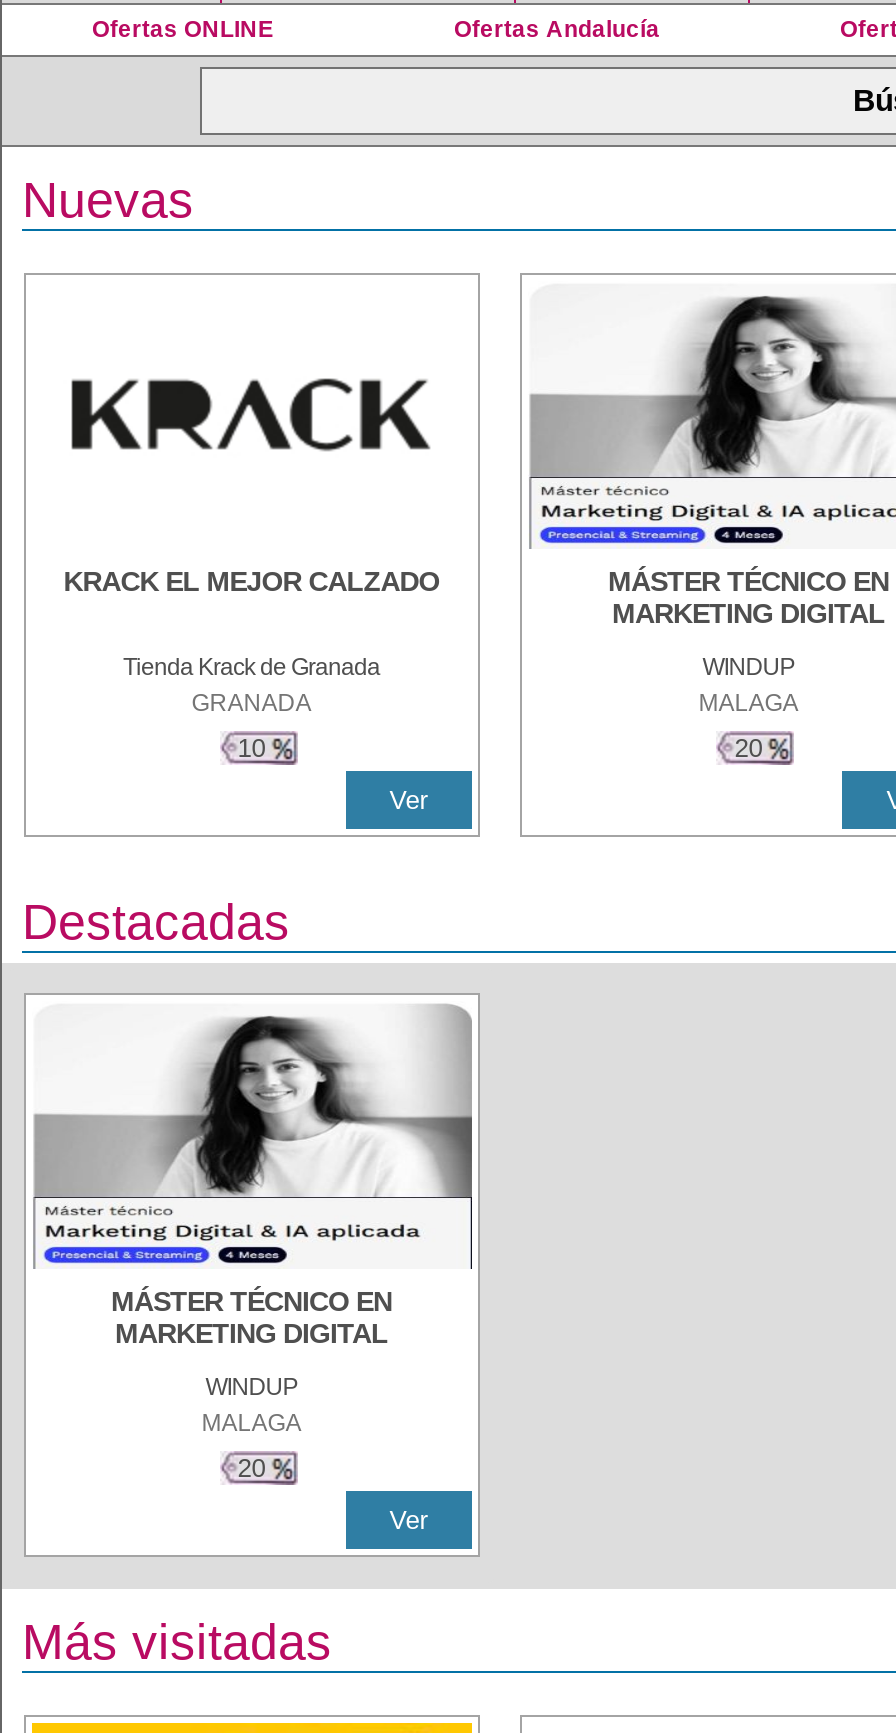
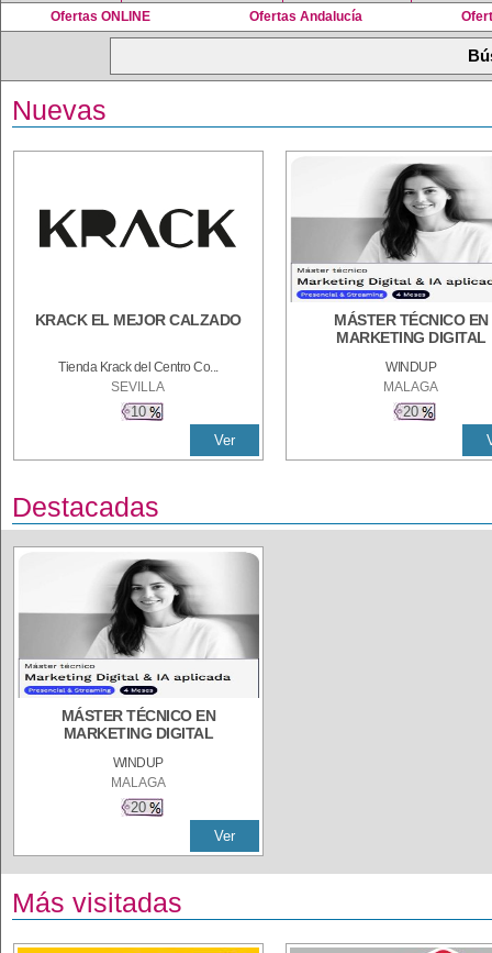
- Tienda Krack de Granada
- GRANADA
+ Tienda Krack del Centro Co...
+ SEVILLA
